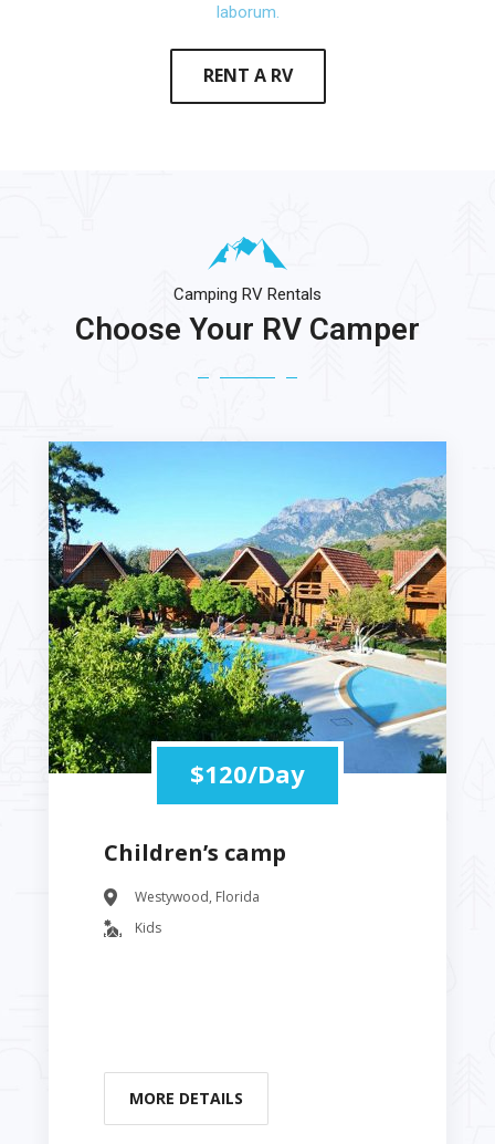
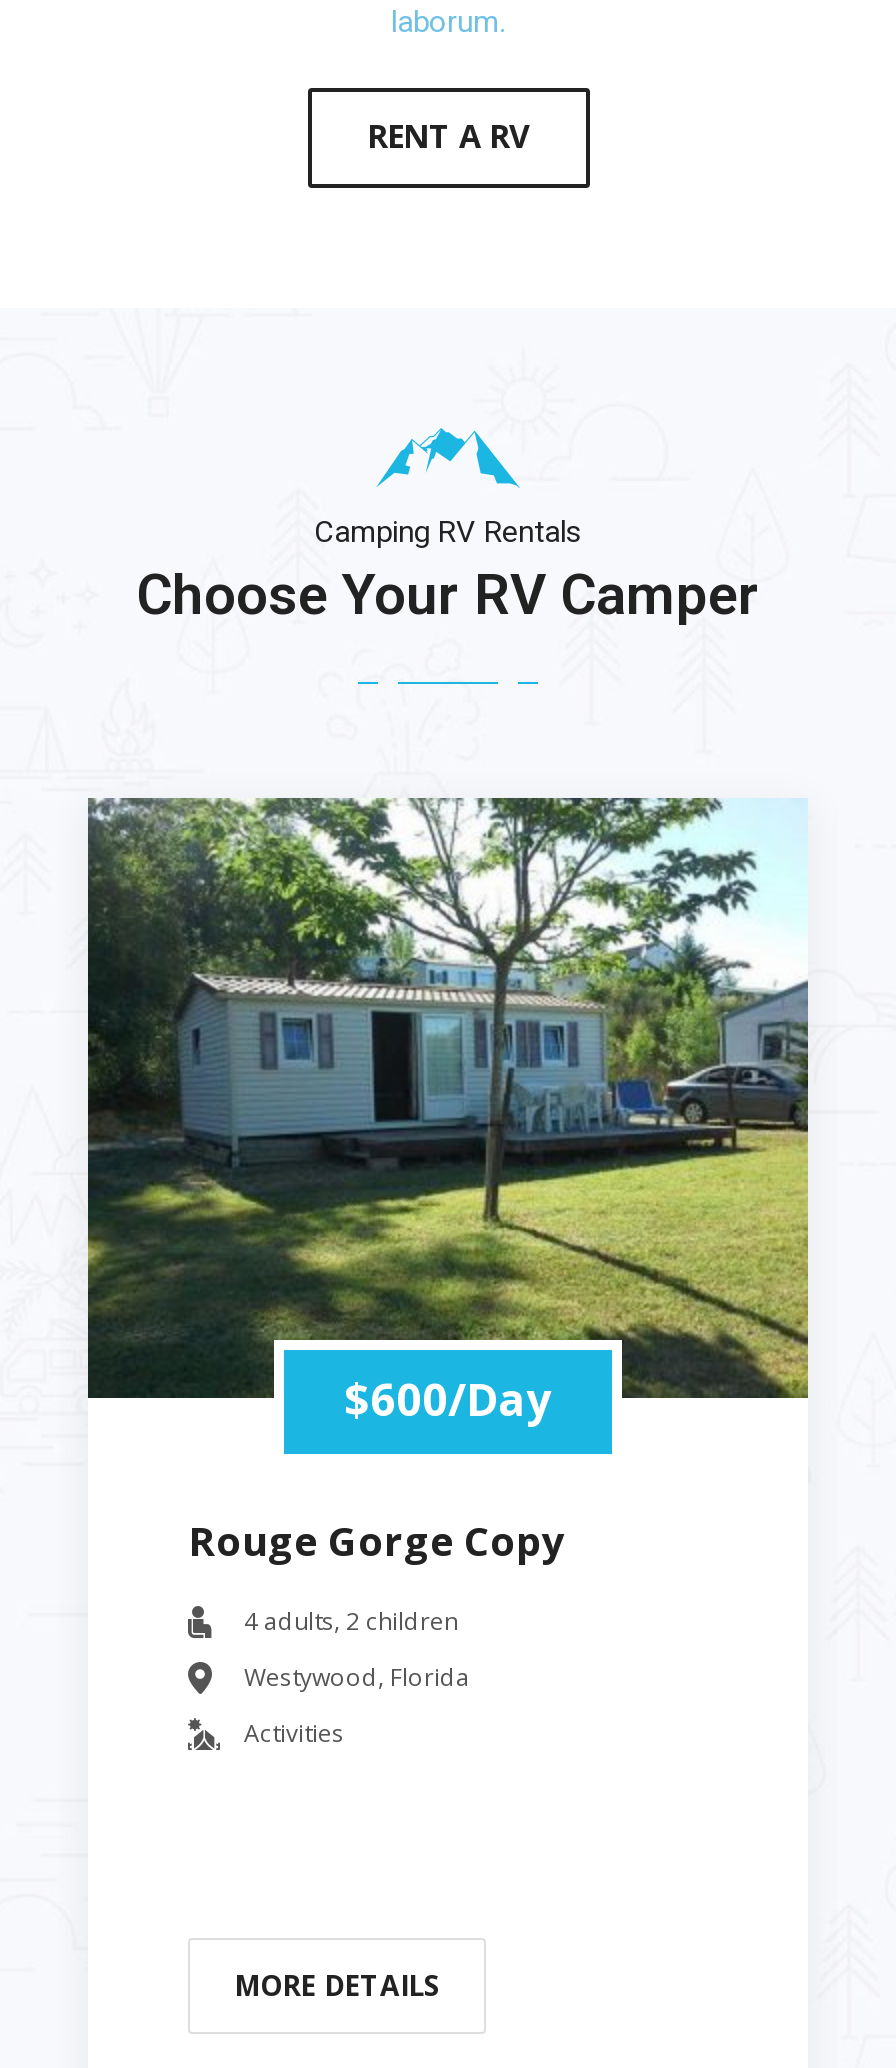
- [image]
- $120/Day
- Children’s camp
+ [image]
+ $600/Day
+ Rouge Gorge Copy
+ 4 adults, 2 children

moved down: Westywood, Florida

- Kids
+ Activities
